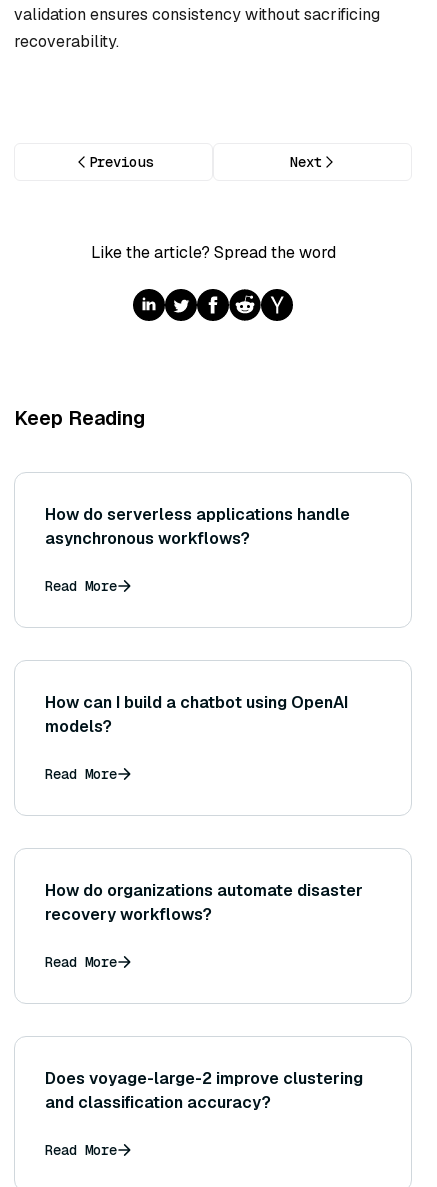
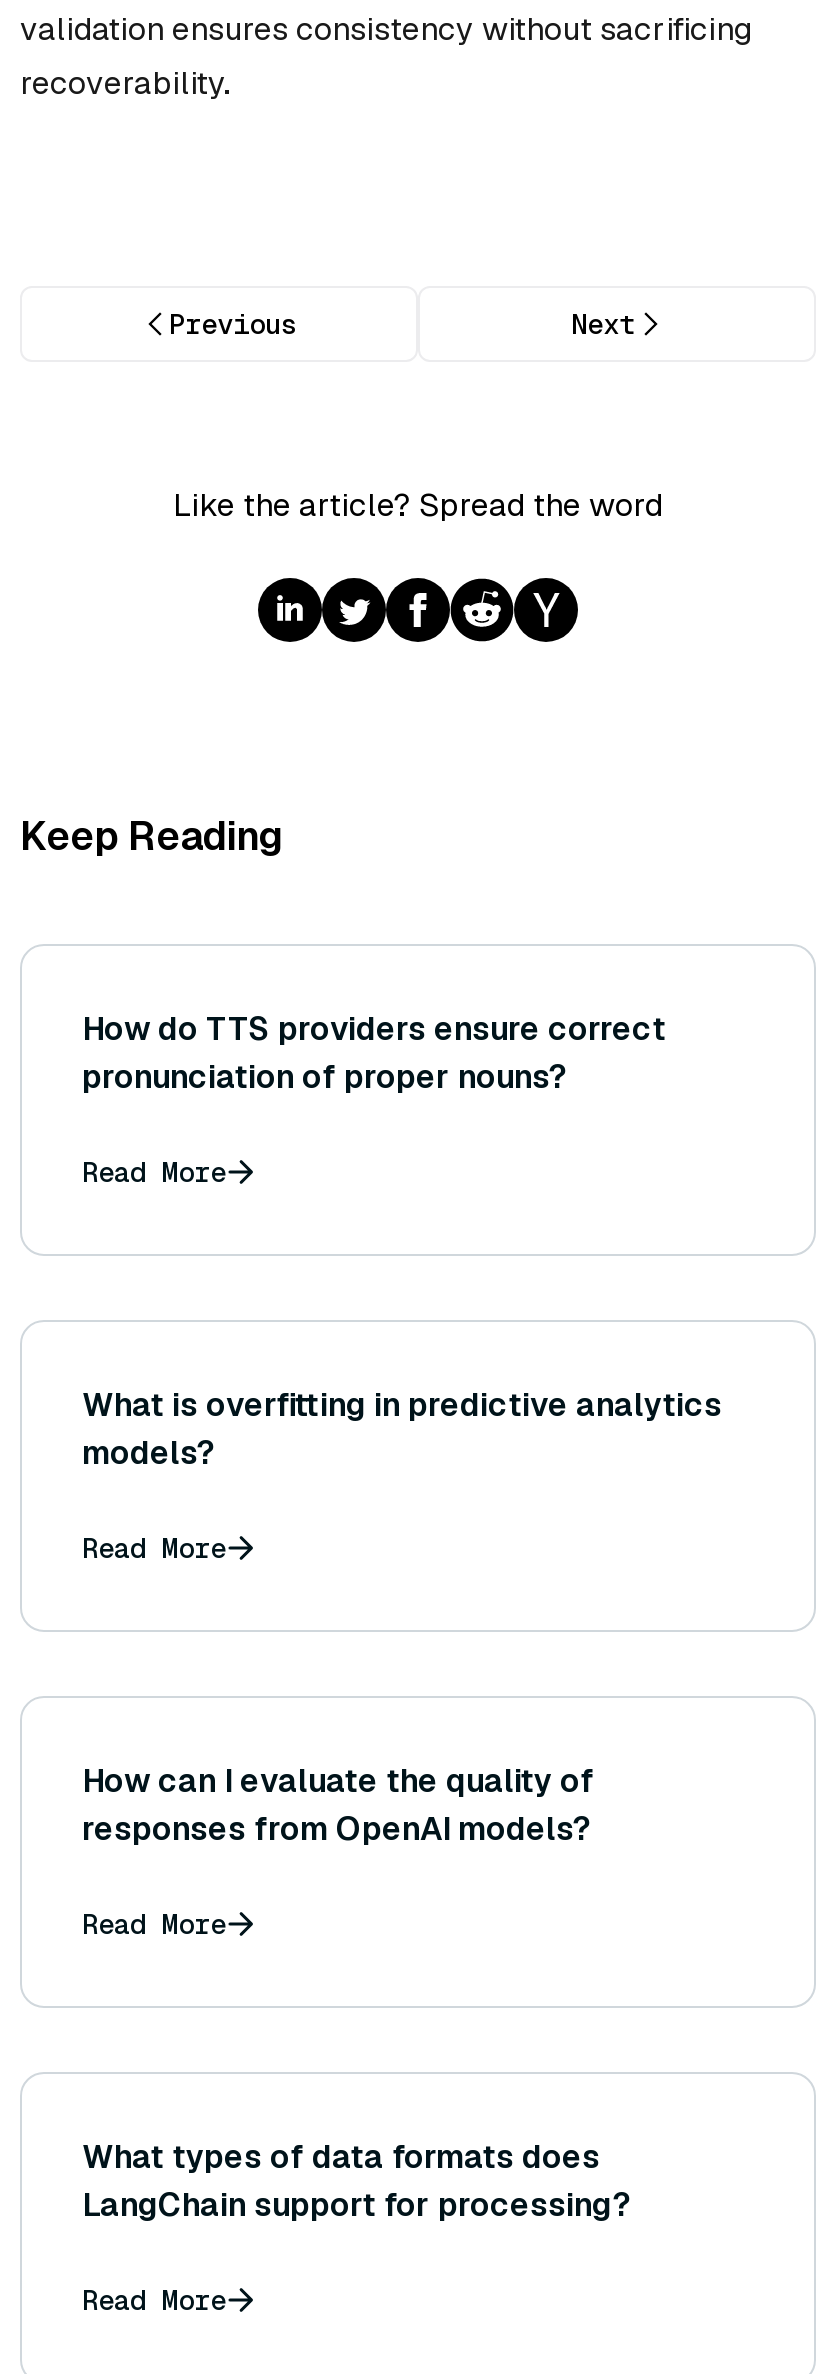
- How do serverless applications handle
- asynchronous workflows?
+ How do TTS providers ensure correct
+ pronunciation of proper nouns?

- How can I build a chatbot using OpenAI
+ What is overfitting in predictive analytics

- How do organizations automate disaster
- recovery workflows?
+ How can I evaluate the quality of
+ responses from OpenAI models?

- Does voyage-large-2 improve clustering
- and classification accuracy?
+ What types of data formats does
+ LangChain support for processing?
